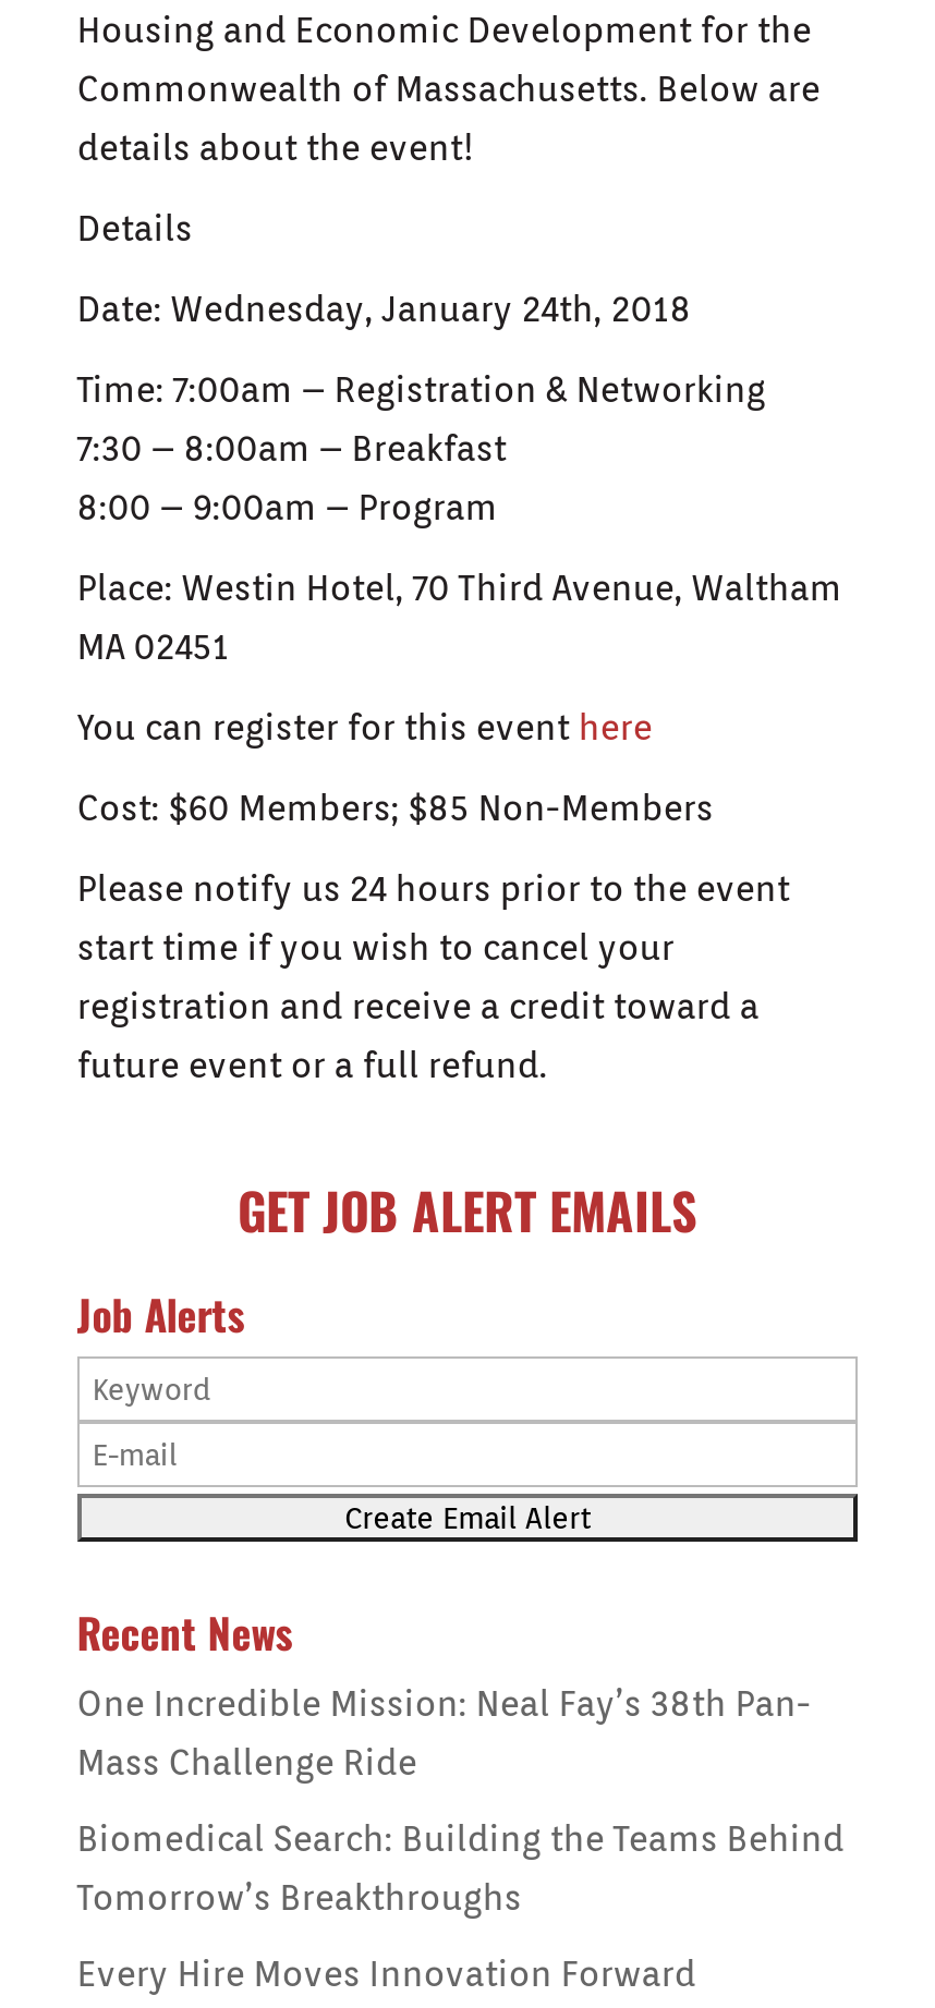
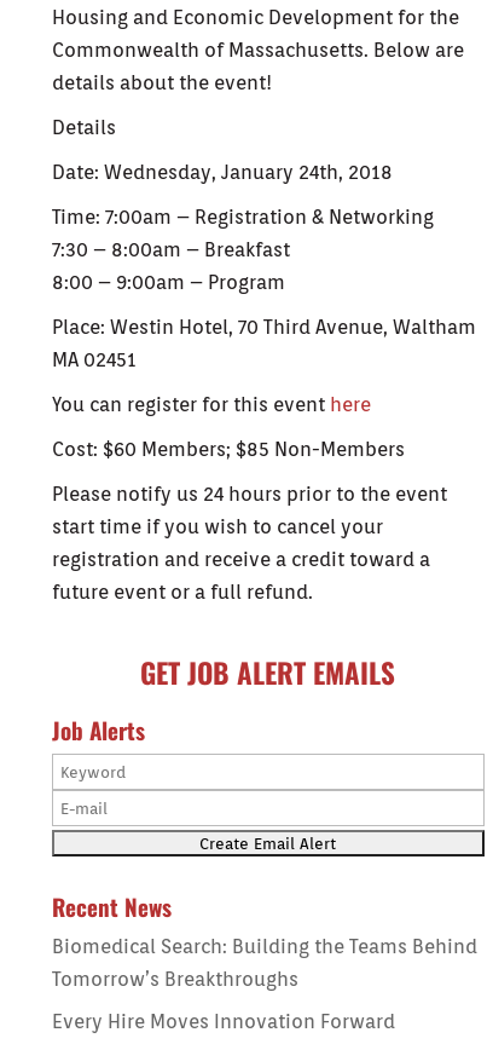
- One Incredible Mission: Neal Fay’s 38th Pan-
- Mass Challenge Ride
